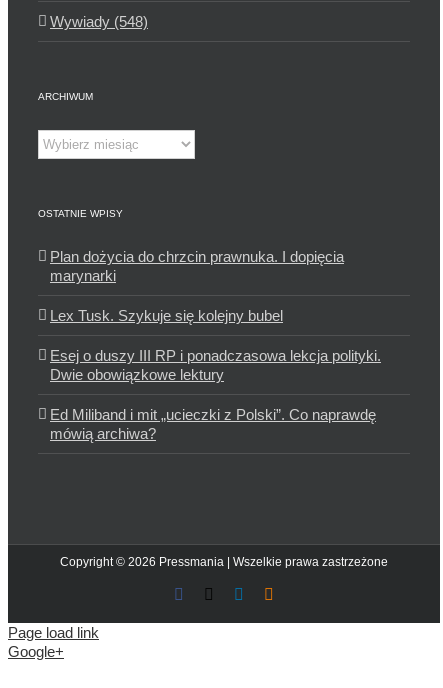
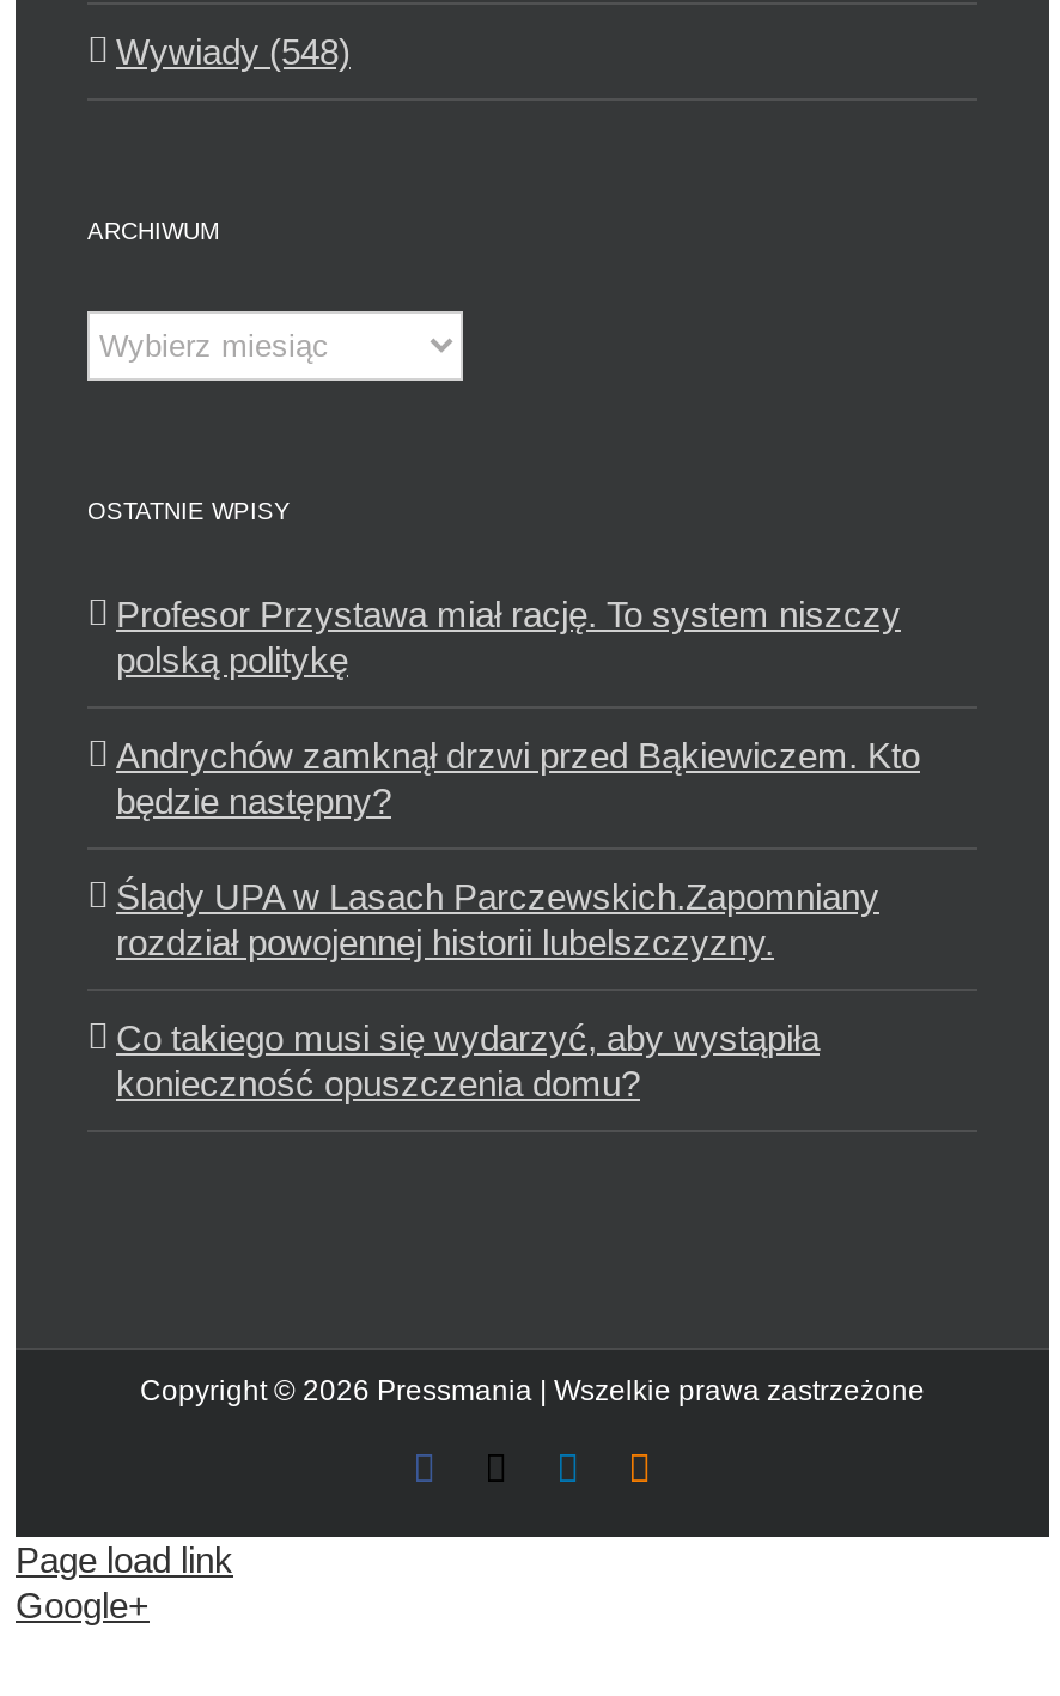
- Plan dożycia do chrzcin prawnuka. I dopięcia
- marynarki
+ Profesor Przystawa miał rację. To system niszczy
+ polską politykę

- Lex Tusk. Szykuje się kolejny bubel
+ Andrychów zamknął drzwi przed Bąkiewiczem. Kto
+ będzie następny?

- Esej o duszy III RP i ponadczasowa lekcja polityki.
- Dwie obowiązkowe lektury
+ Ślady UPA w Lasach Parczewskich.Zapomniany
+ rozdział powojennej historii lubelszczyzny.

- Ed Miliband i mit „ucieczki z Polski”. Co naprawdę
- mówią archiwa?
+ Co takiego musi się wydarzyć, aby wystąpiła
+ konieczność opuszczenia domu?
